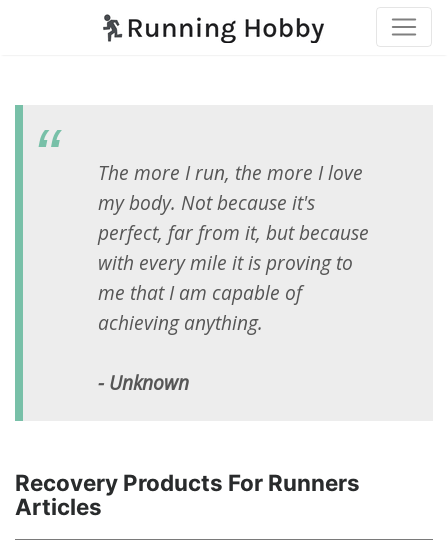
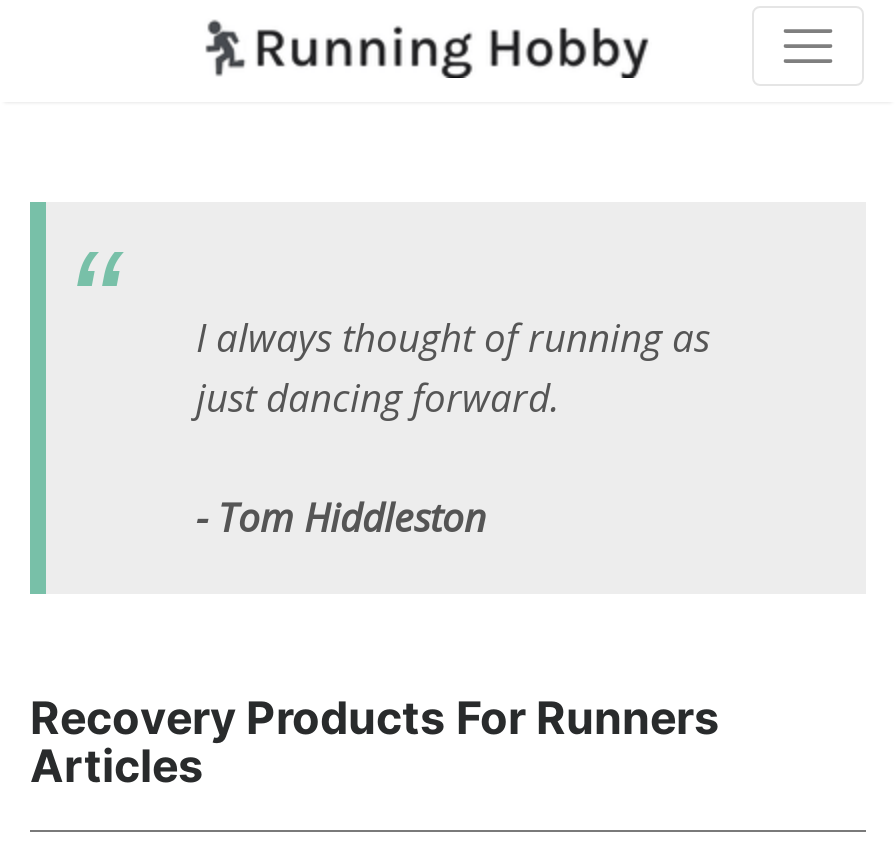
- The more I run, the more I love
- my body. Not because it's
- perfect, far from it, but because
- with every mile it is proving to
- me that I am capable of
- achieving anything.
+ I always thought of running as
+ just dancing forward.

- - Unknown
+ - Tom Hiddleston
